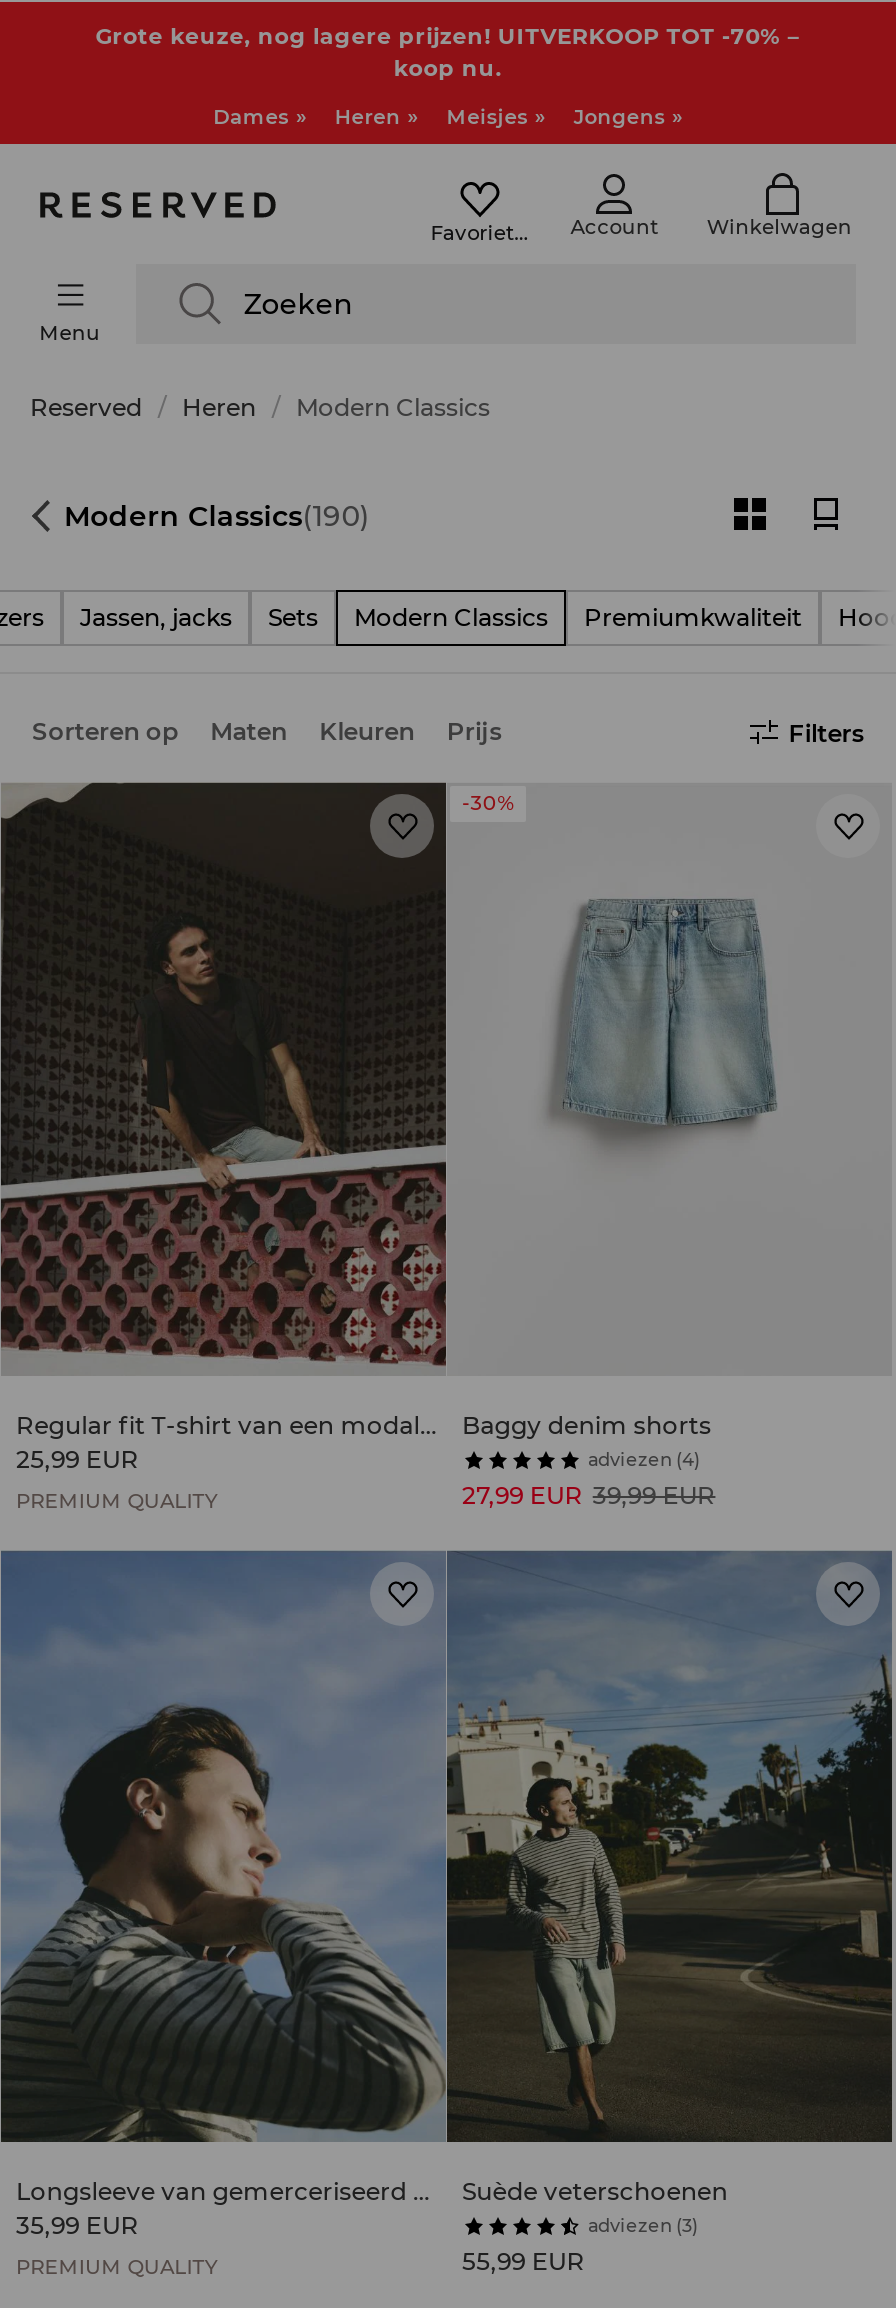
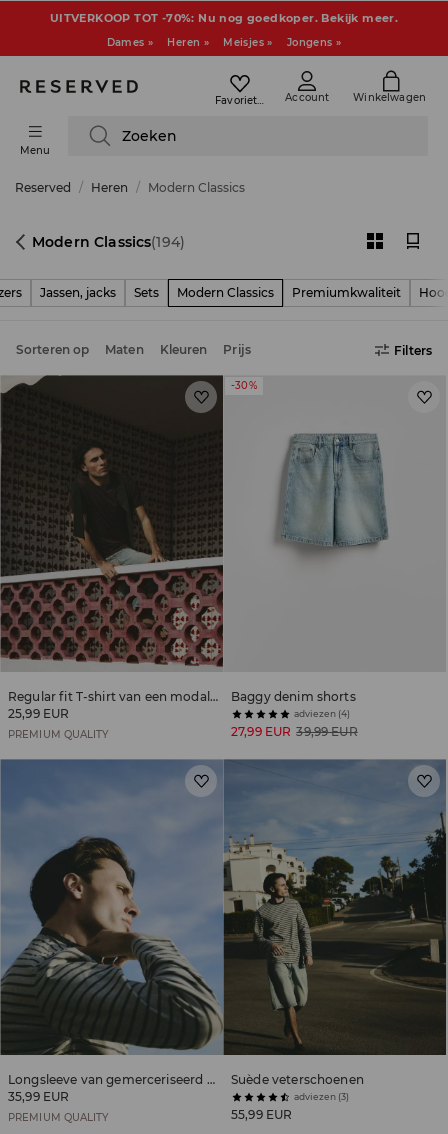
- Grote keuze, nog lagere prijzen! UITVERKOOP TOT -70% –
- koop nu.
+ UITVERKOOP TOT -70%: Nu nog goedkoper. Bekijk meer.

- Modern Classics(190)
+ Modern Classics(194)
